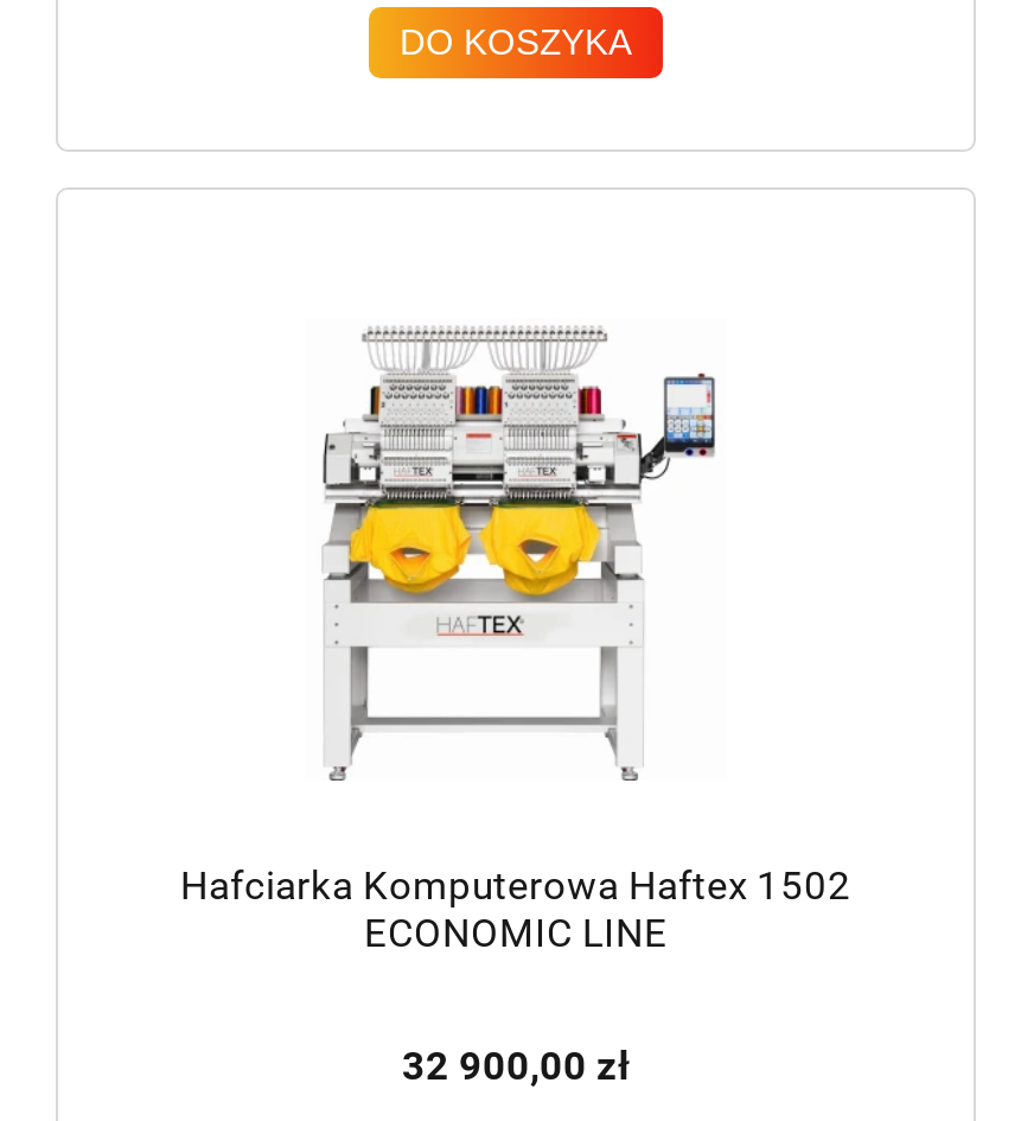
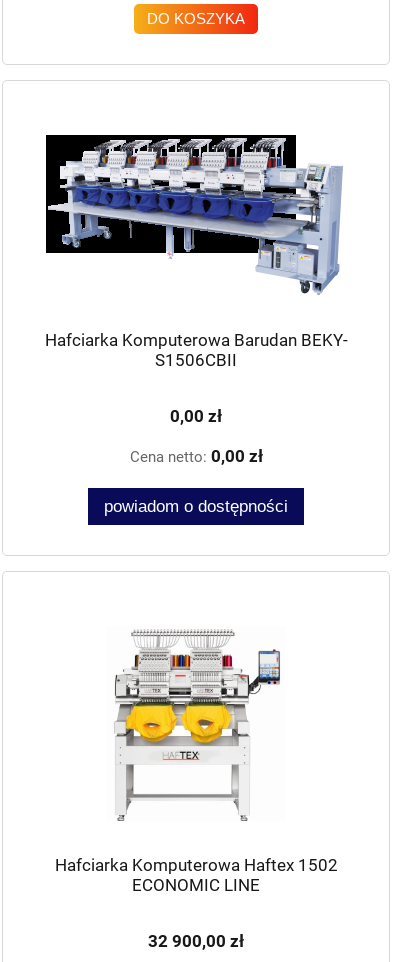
+ [image]
+ Hafciarka Komputerowa Barudan BEKY-
+ S1506CBII
+ 0,00 zł
+ Cena netto: 0,00 zł
+ powiadom o dostępności
